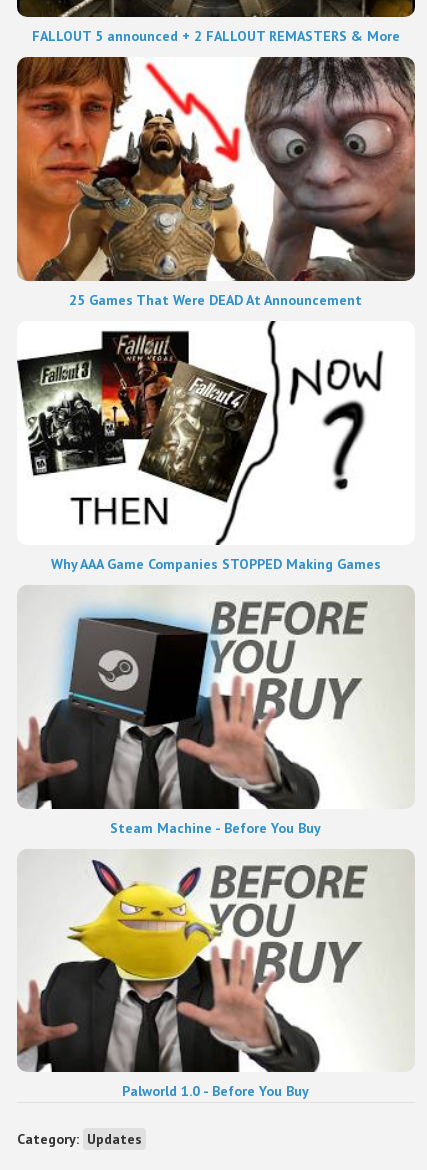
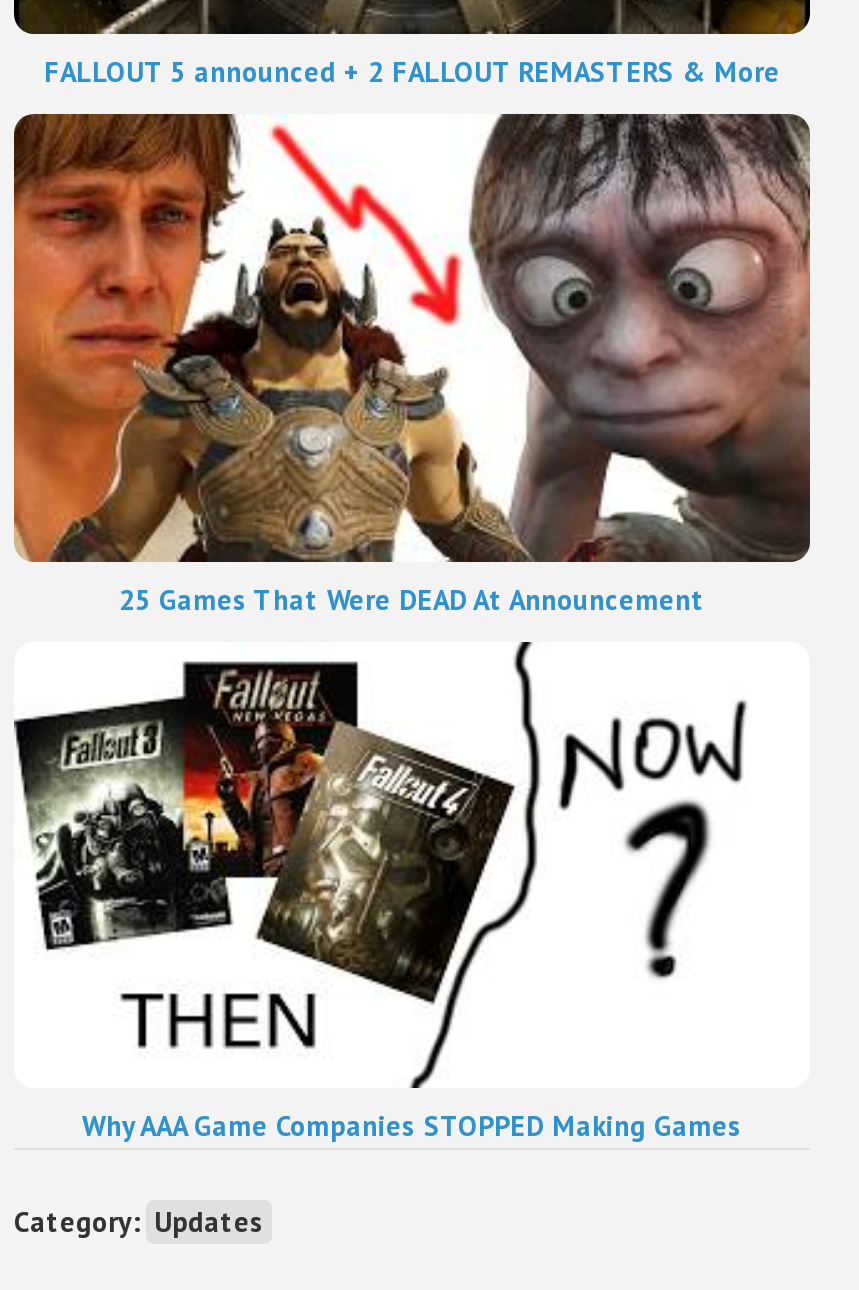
- [image]
- Steam Machine - Before You Buy

- [image]
- Palworld 1.0 - Before You Buy
